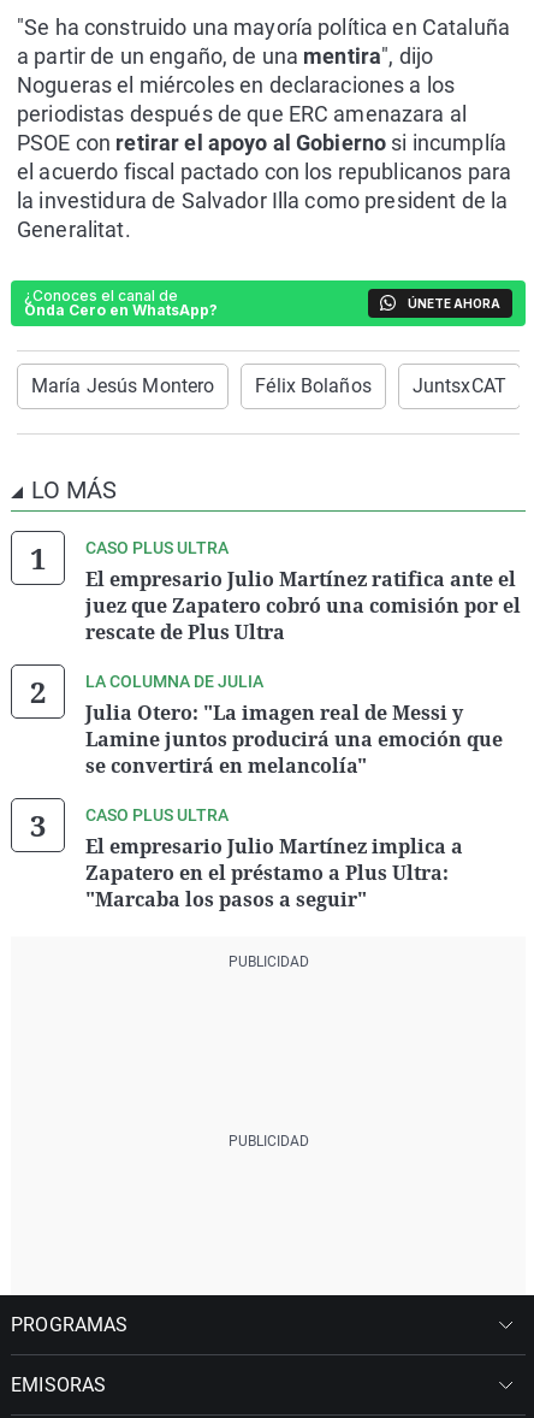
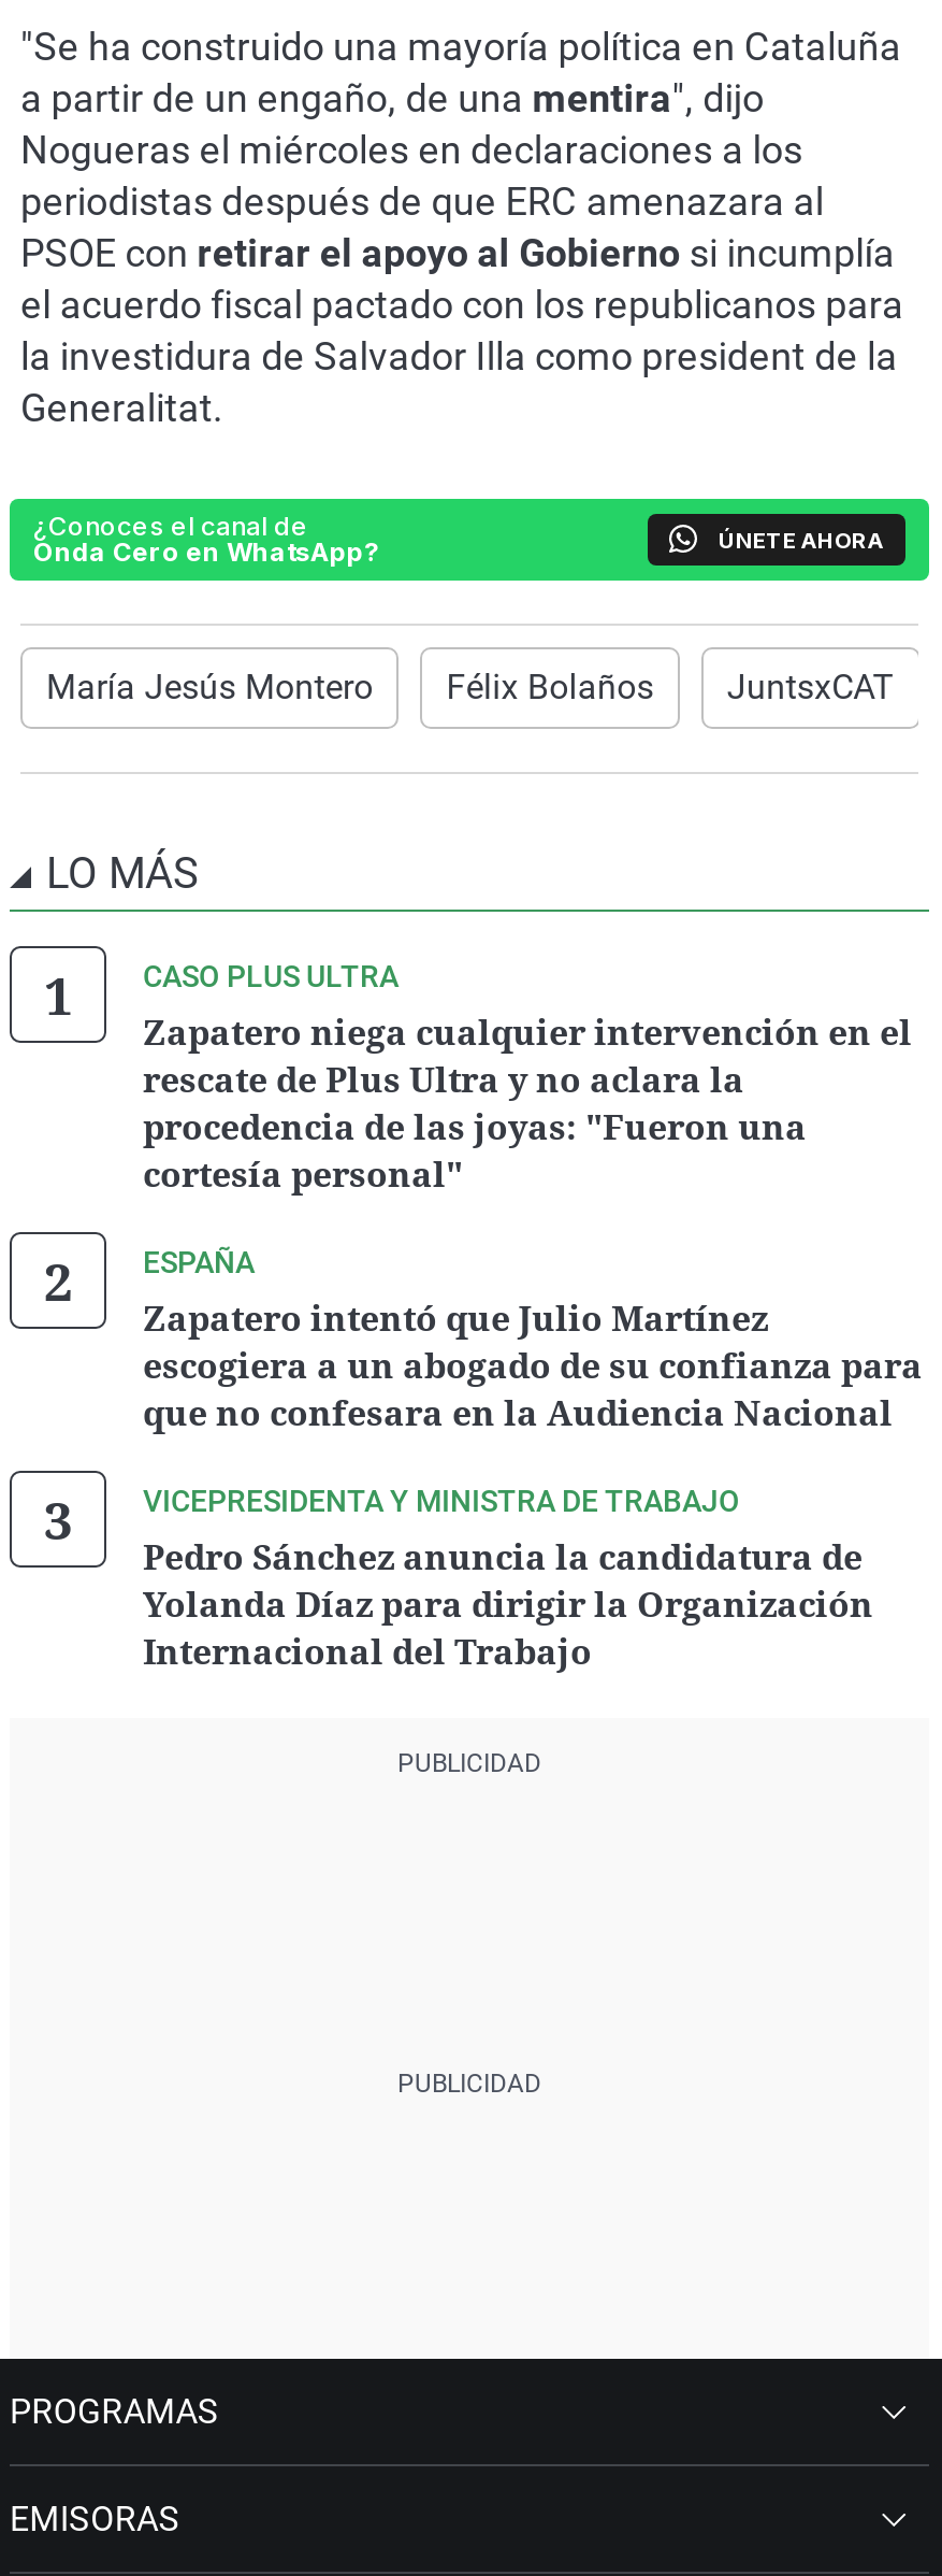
- El empresario Julio Martínez ratifica ante el
- juez que Zapatero cobró una comisión por el
- rescate de Plus Ultra
+ Zapatero niega cualquier intervención en el
+ rescate de Plus Ultra y no aclara la
+ procedencia de las joyas: "Fueron una
+ cortesía personal"

- LA COLUMNA DE JULIA
- Julia Otero: "La imagen real de Messi y
- Lamine juntos producirá una emoción que
- se convertirá en melancolía"
+ ESPAÑA
+ Zapatero intentó que Julio Martínez
+ escogiera a un abogado de su confianza para
+ que no confesara en la Audiencia Nacional

- CASO PLUS ULTRA
- El empresario Julio Martínez implica a
- Zapatero en el préstamo a Plus Ultra:
- "Marcaba los pasos a seguir"
+ VICEPRESIDENTA Y MINISTRA DE TRABAJO
+ Pedro Sánchez anuncia la candidatura de
+ Yolanda Díaz para dirigir la Organización
+ Internacional del Trabajo
